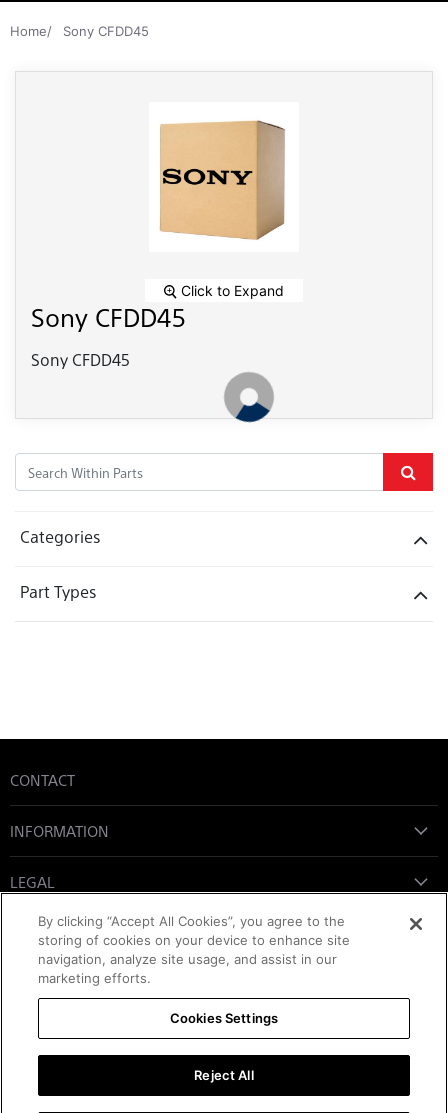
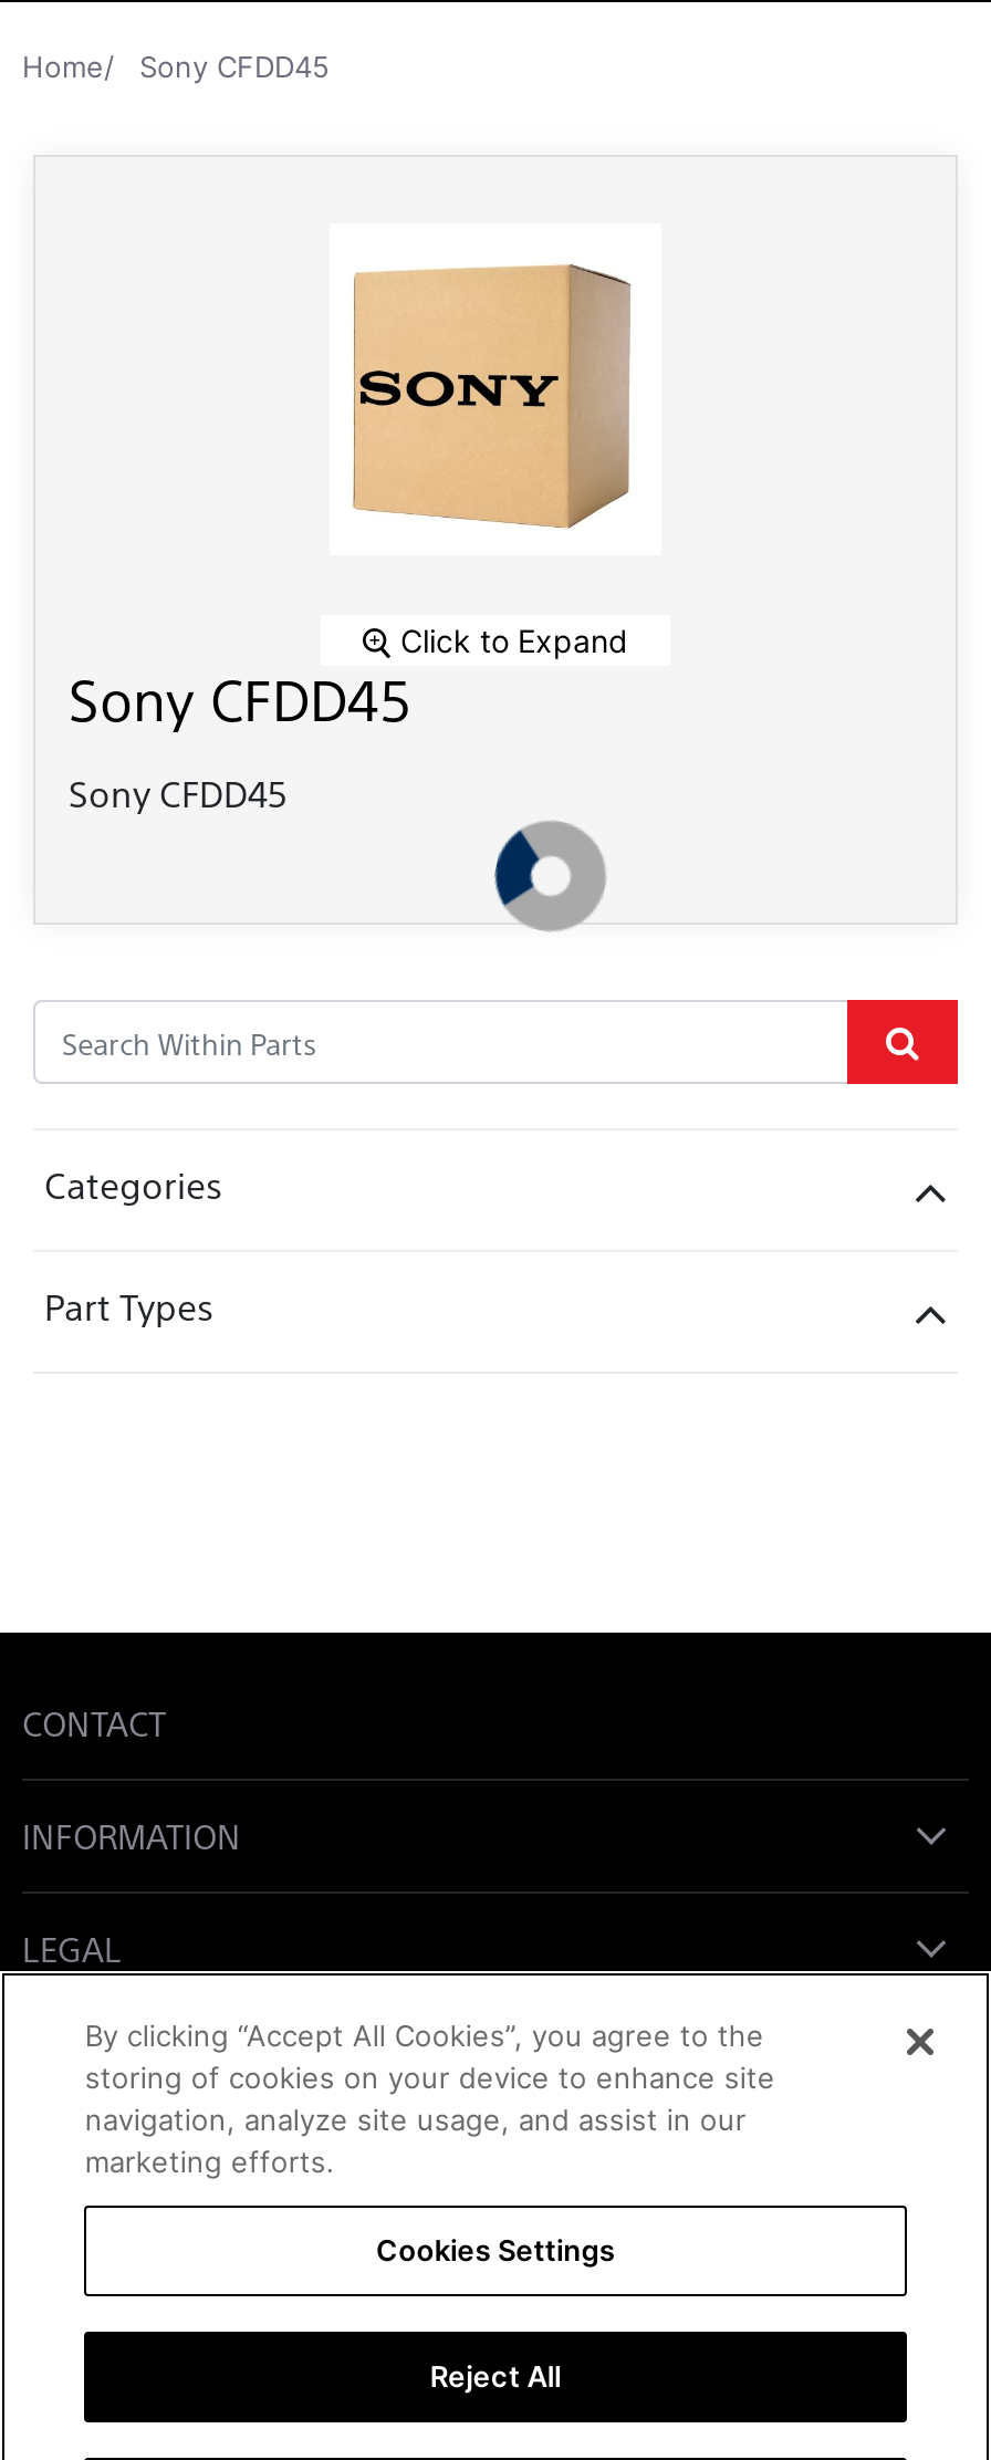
- [image]
+ [image]
